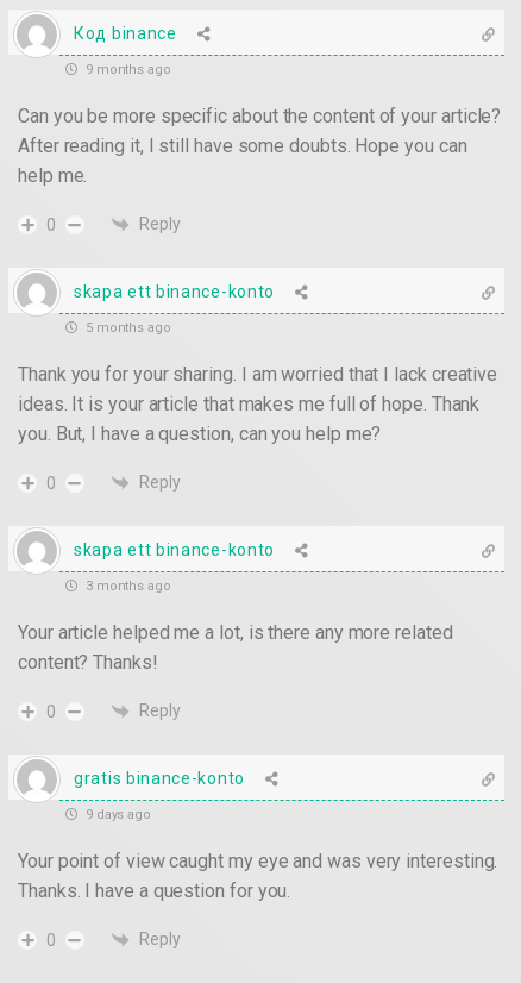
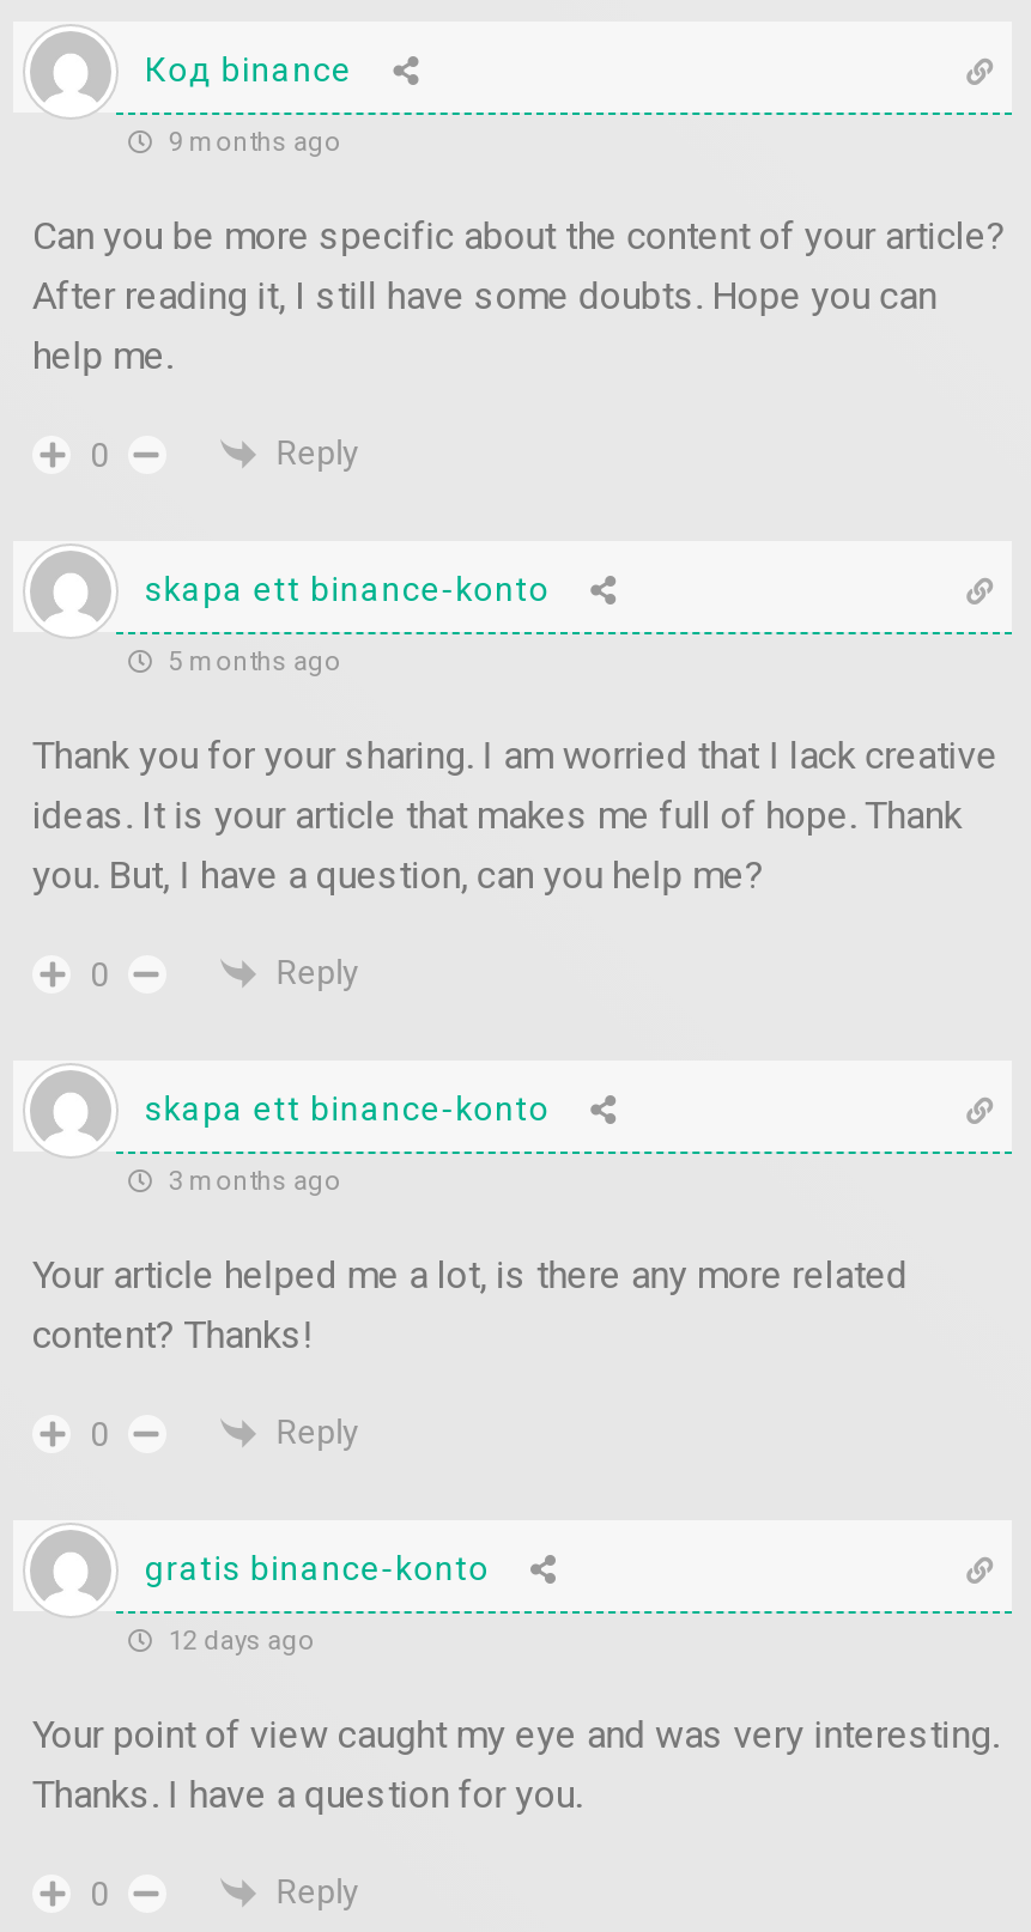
- 9 days ago
+ 12 days ago
